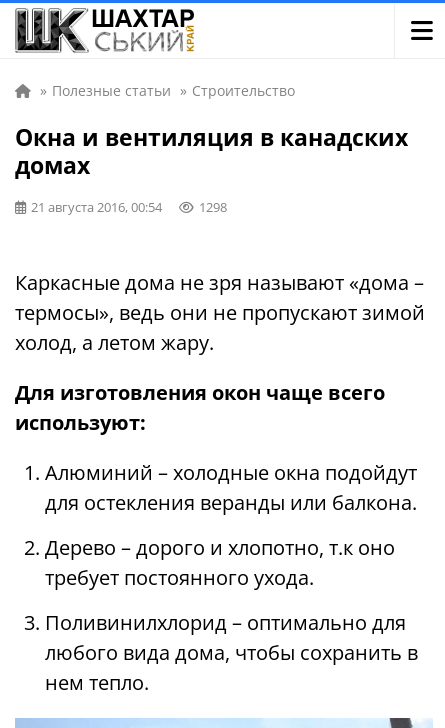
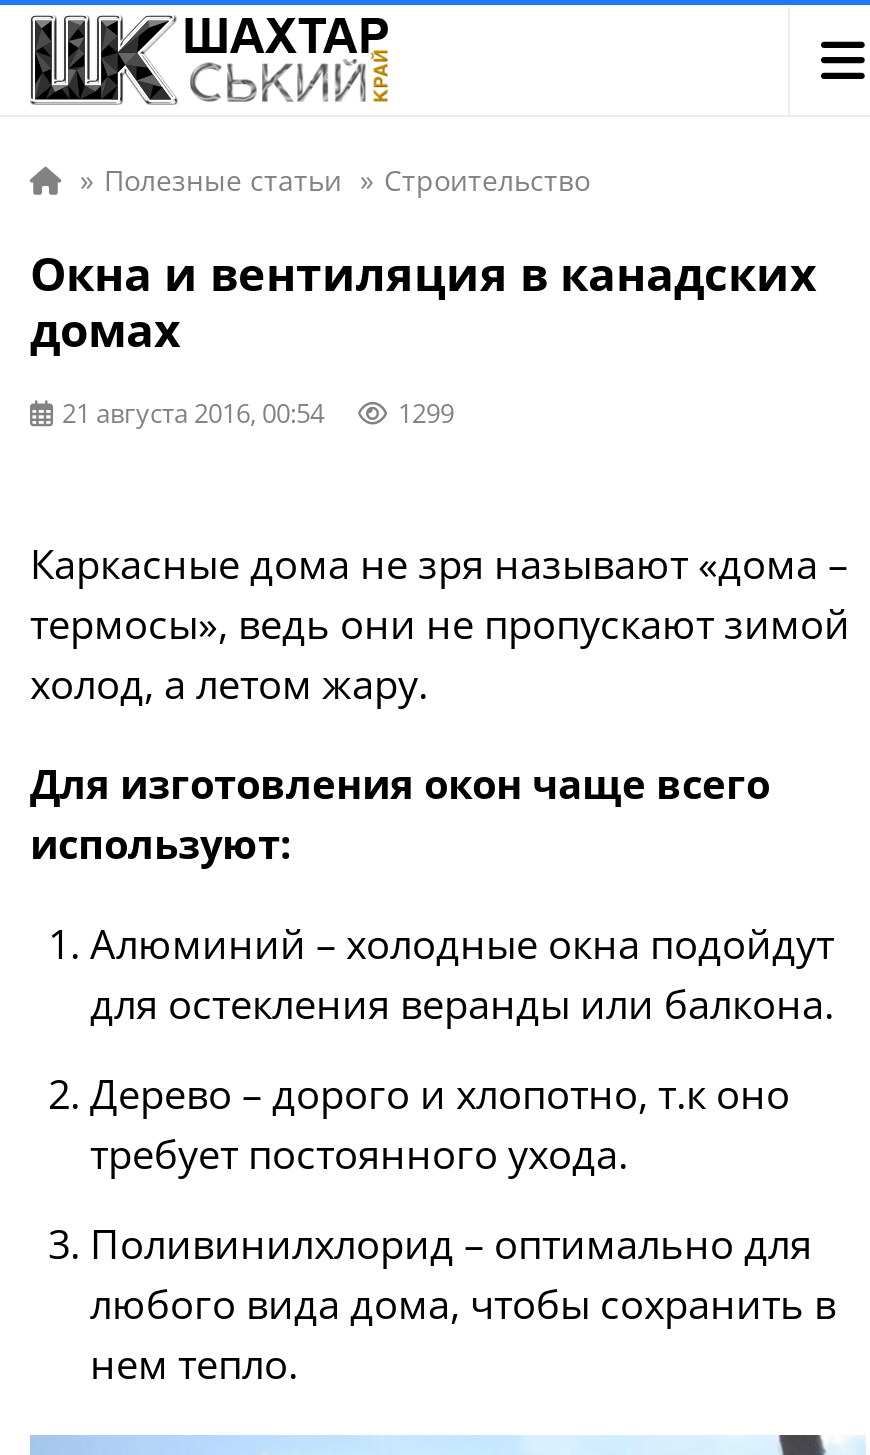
- 1298
+ 1299
